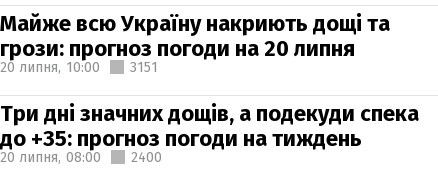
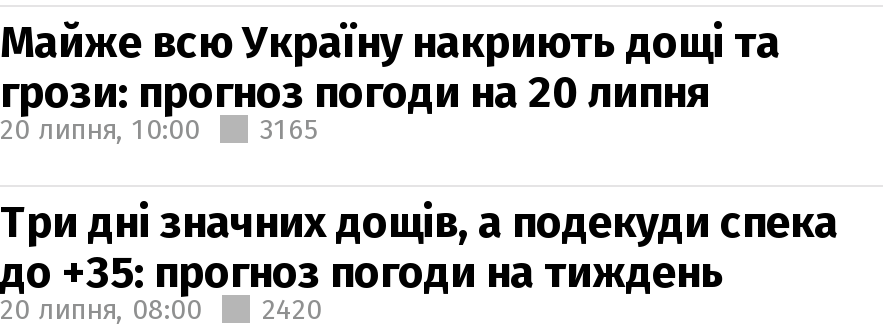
- 20 липня, 10:00 3151
+ 20 липня, 10:00 3165

- 20 липня, 08:00 2400
+ 20 липня, 08:00 2420
